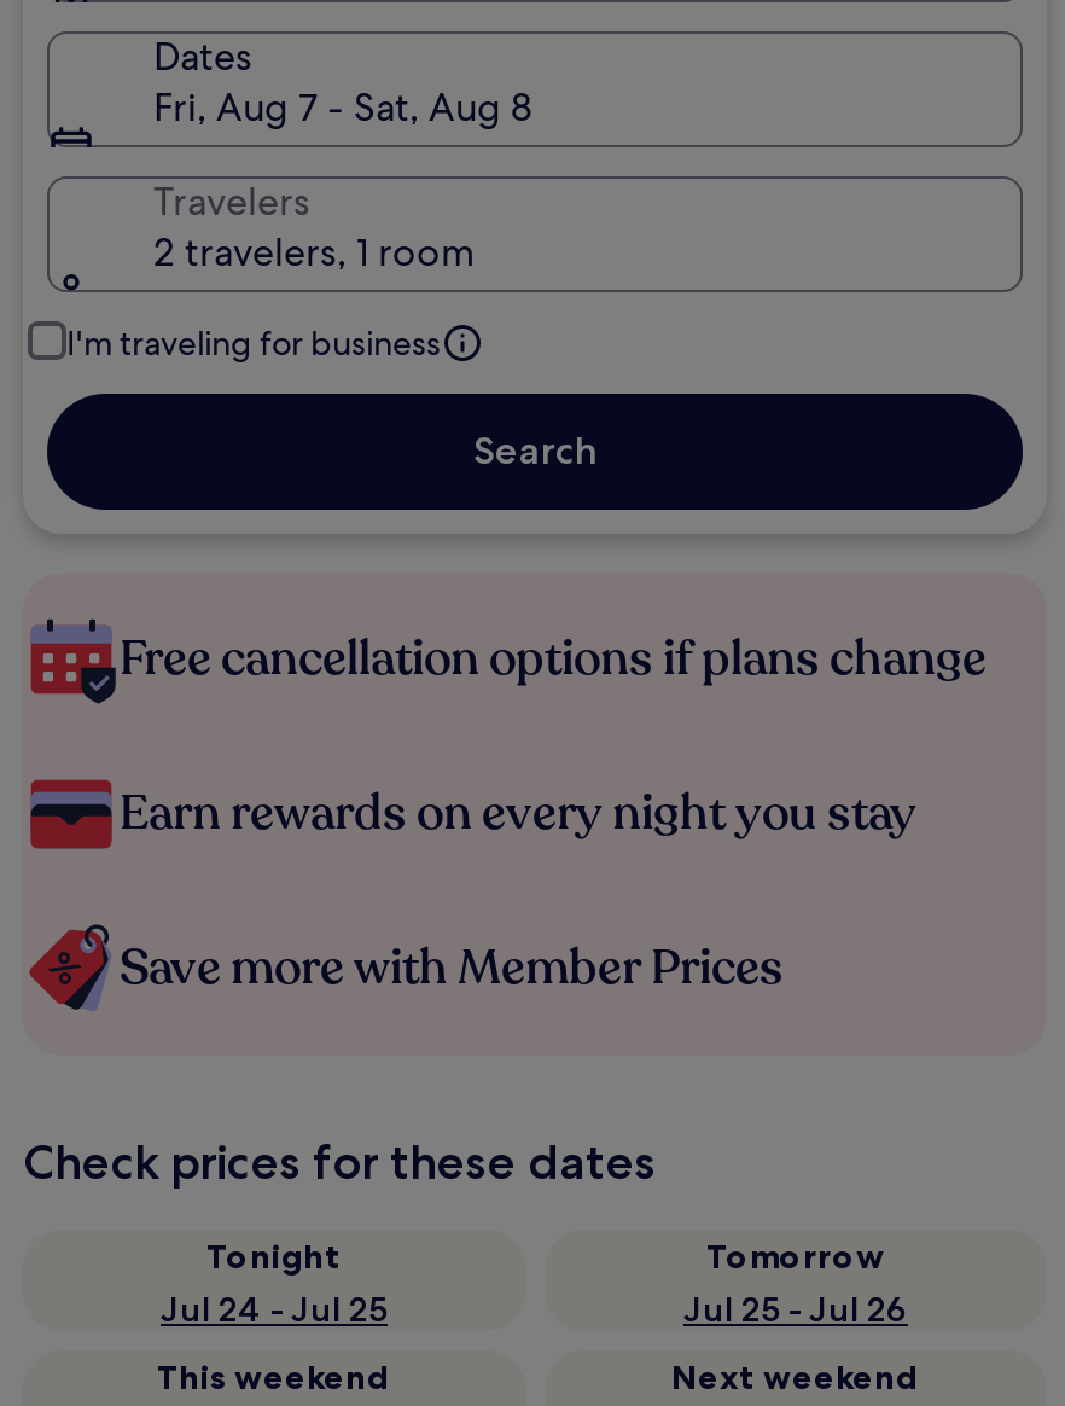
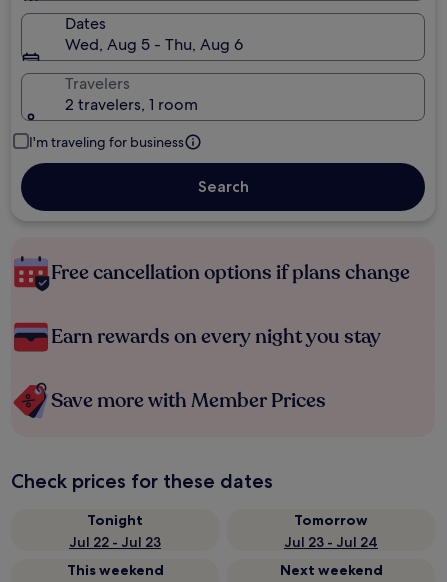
- Fri, Aug 7 - Sat, Aug 8
+ Wed, Aug 5 - Thu, Aug 6

- Jul 24 - Jul 25
+ Jul 22 - Jul 23

- Jul 25 - Jul 26
+ Jul 23 - Jul 24
